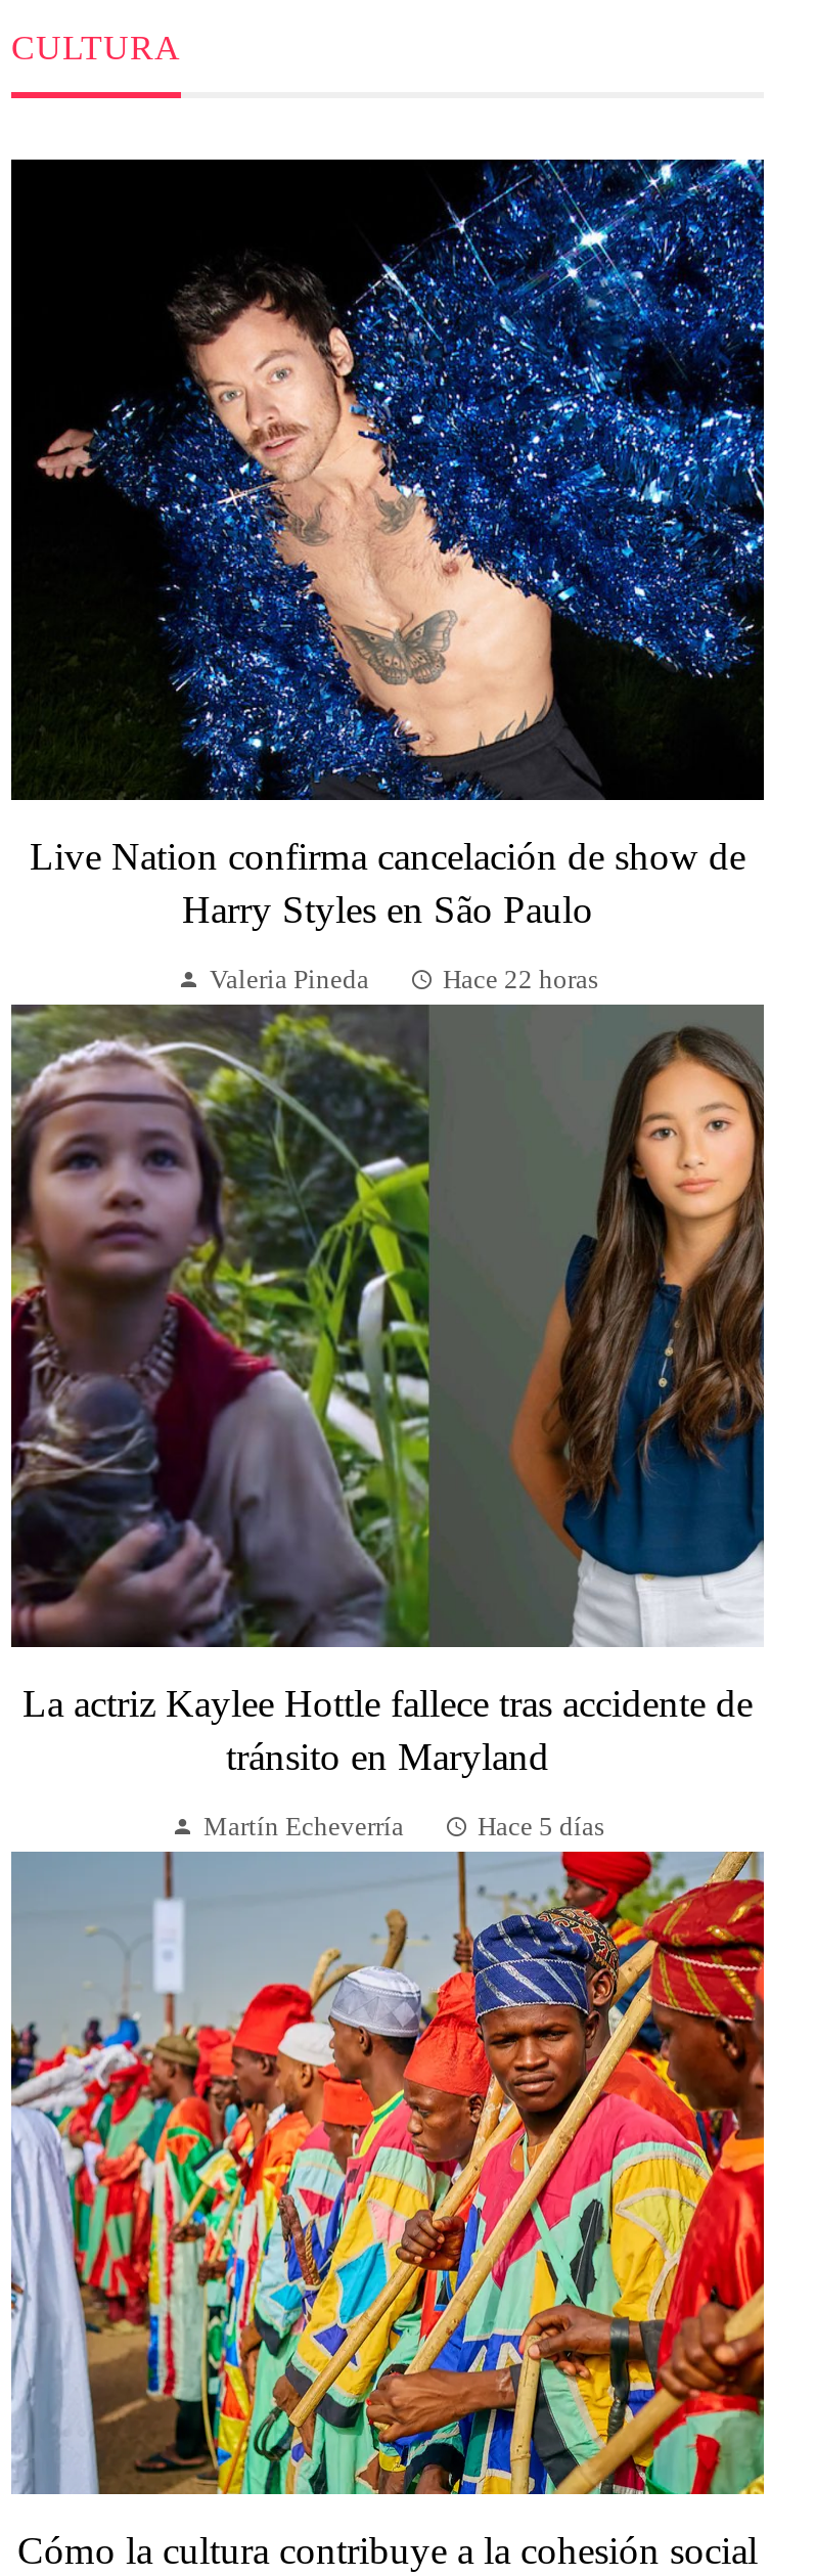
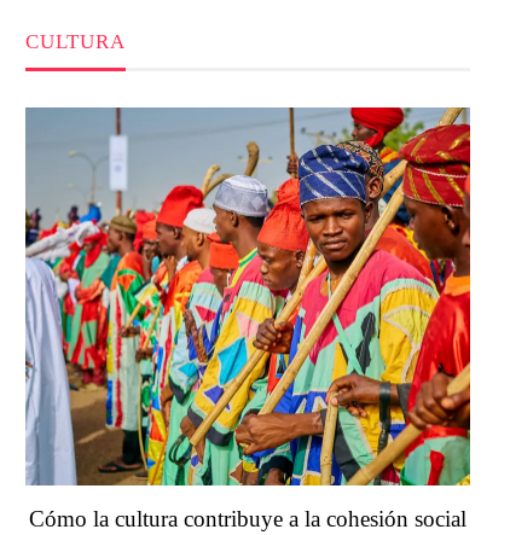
- [image]
- Live Nation confirma cancelación de show de
- Harry Styles en São Paulo
- Valeria Pineda
- Hace 22 horas

- [image]
- La actriz Kaylee Hottle fallece tras accidente de
- tránsito en Maryland
- Martín Echeverría
- Hace 5 días
